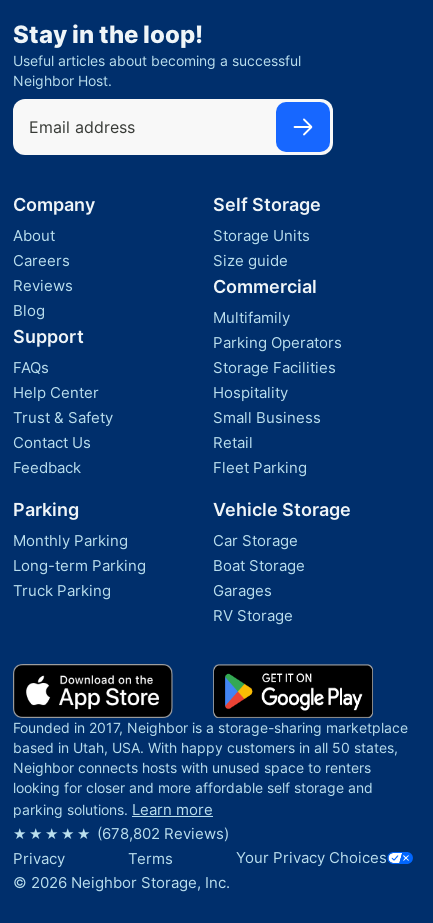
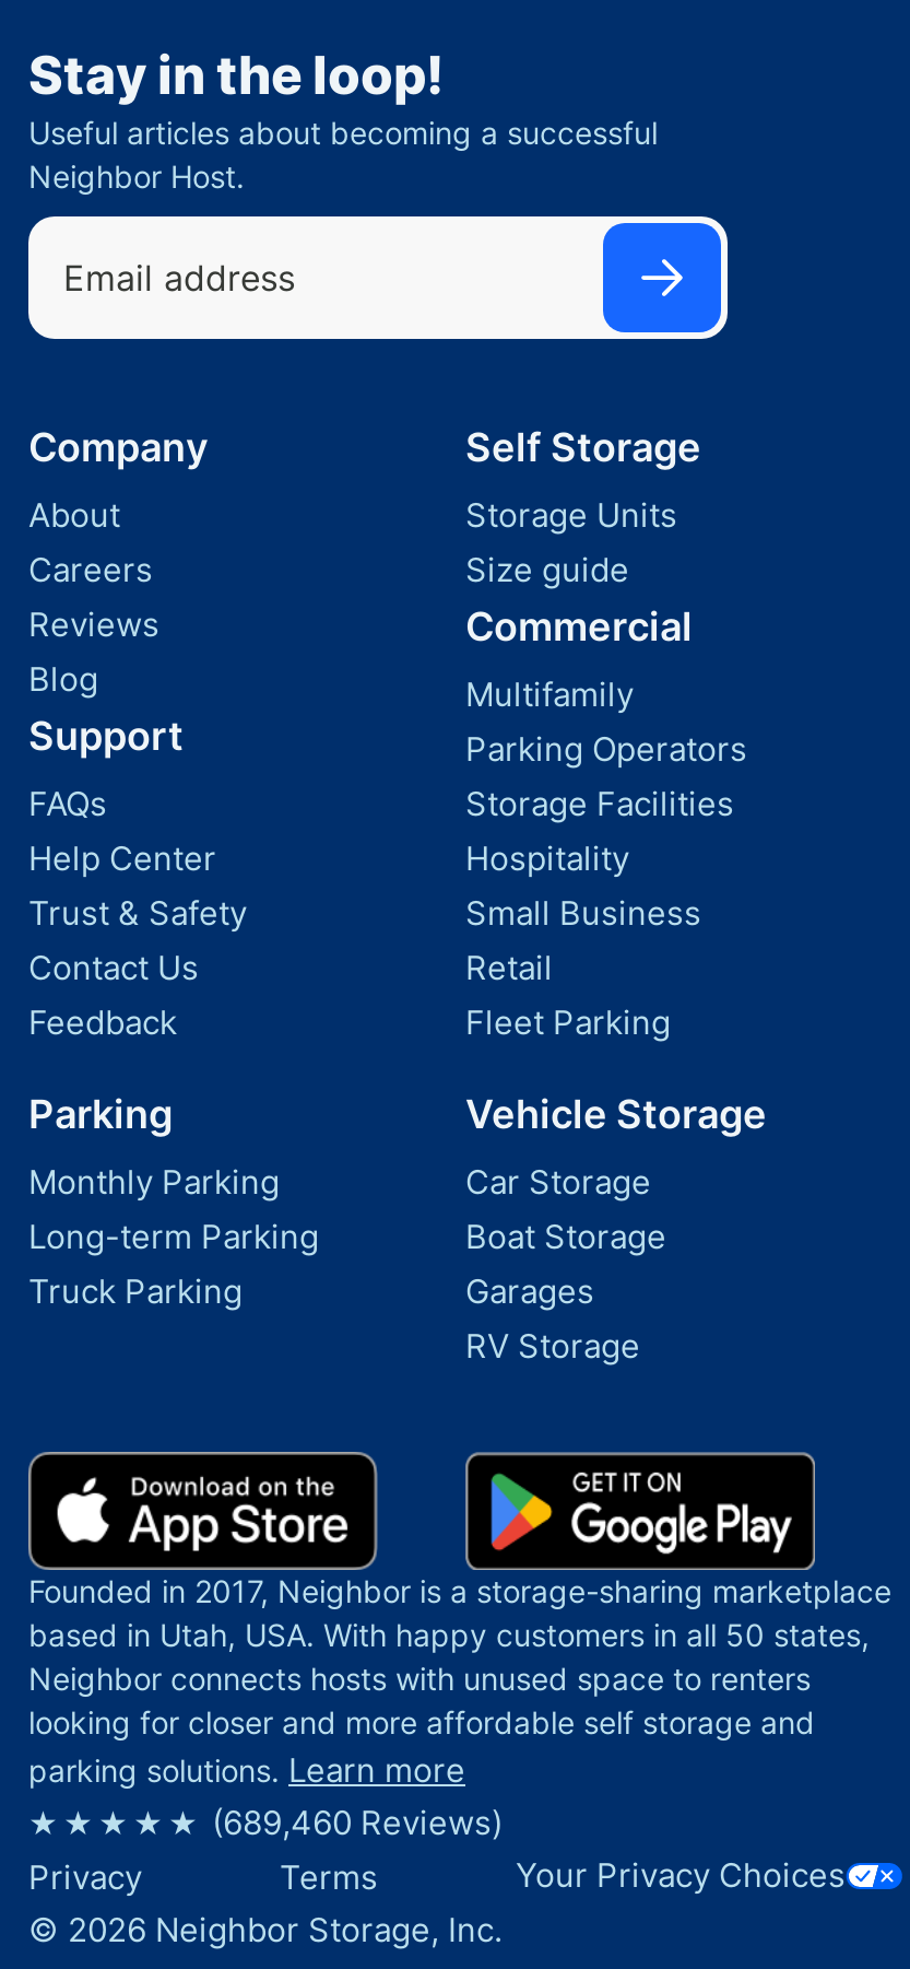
- (678,802 Reviews)
+ (689,460 Reviews)
